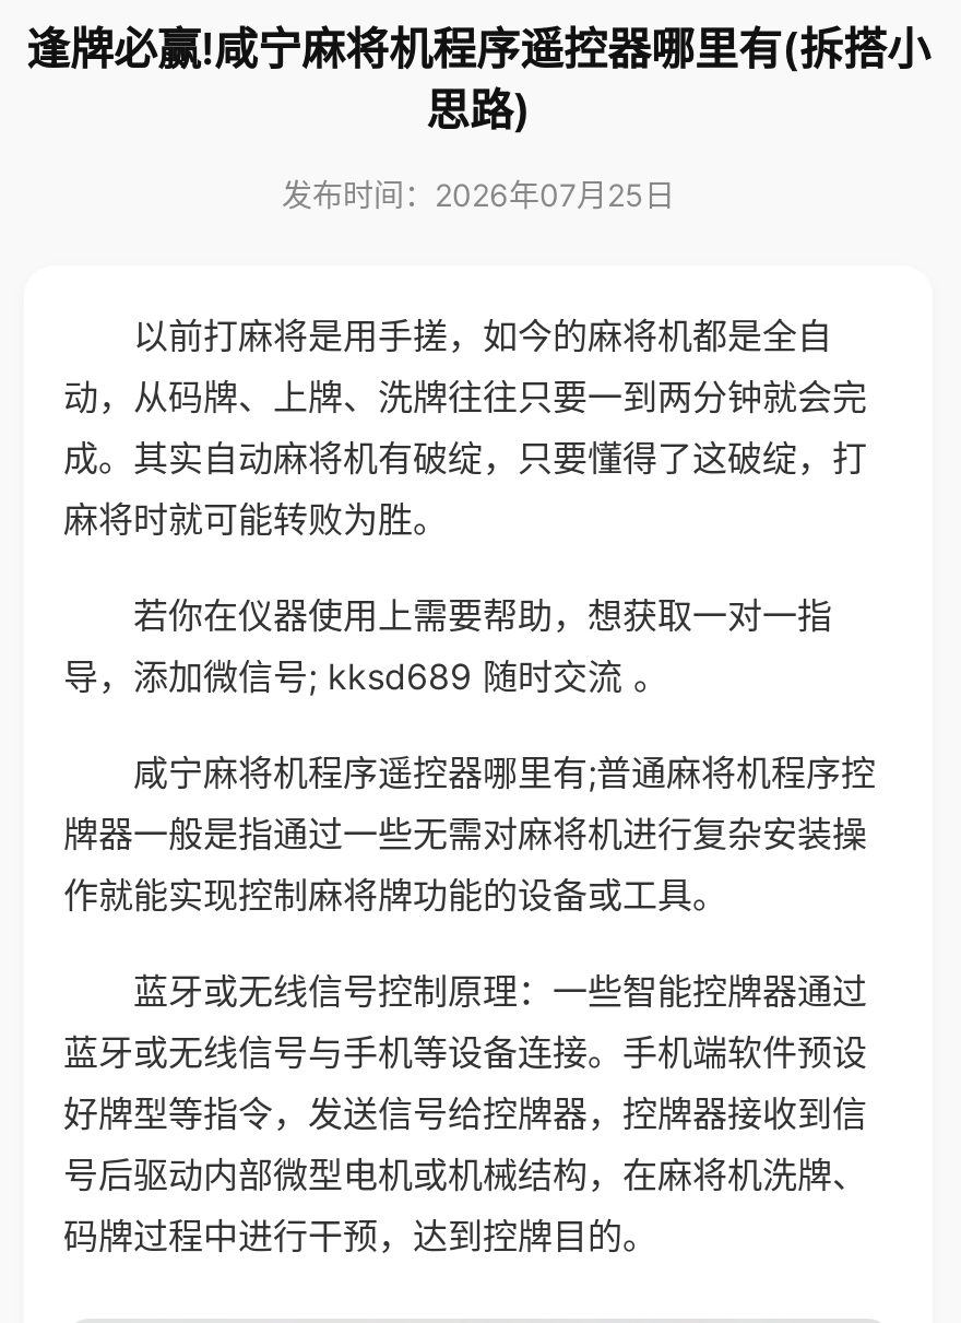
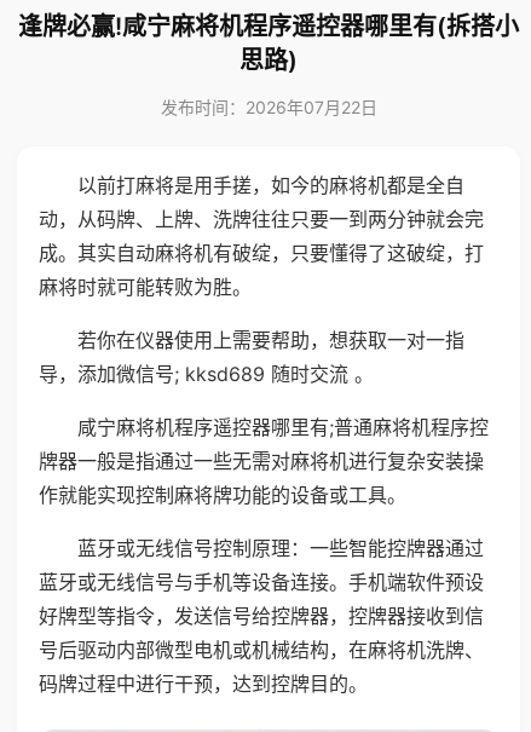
- 发布时间：2026年07月25日
+ 发布时间：2026年07月22日
